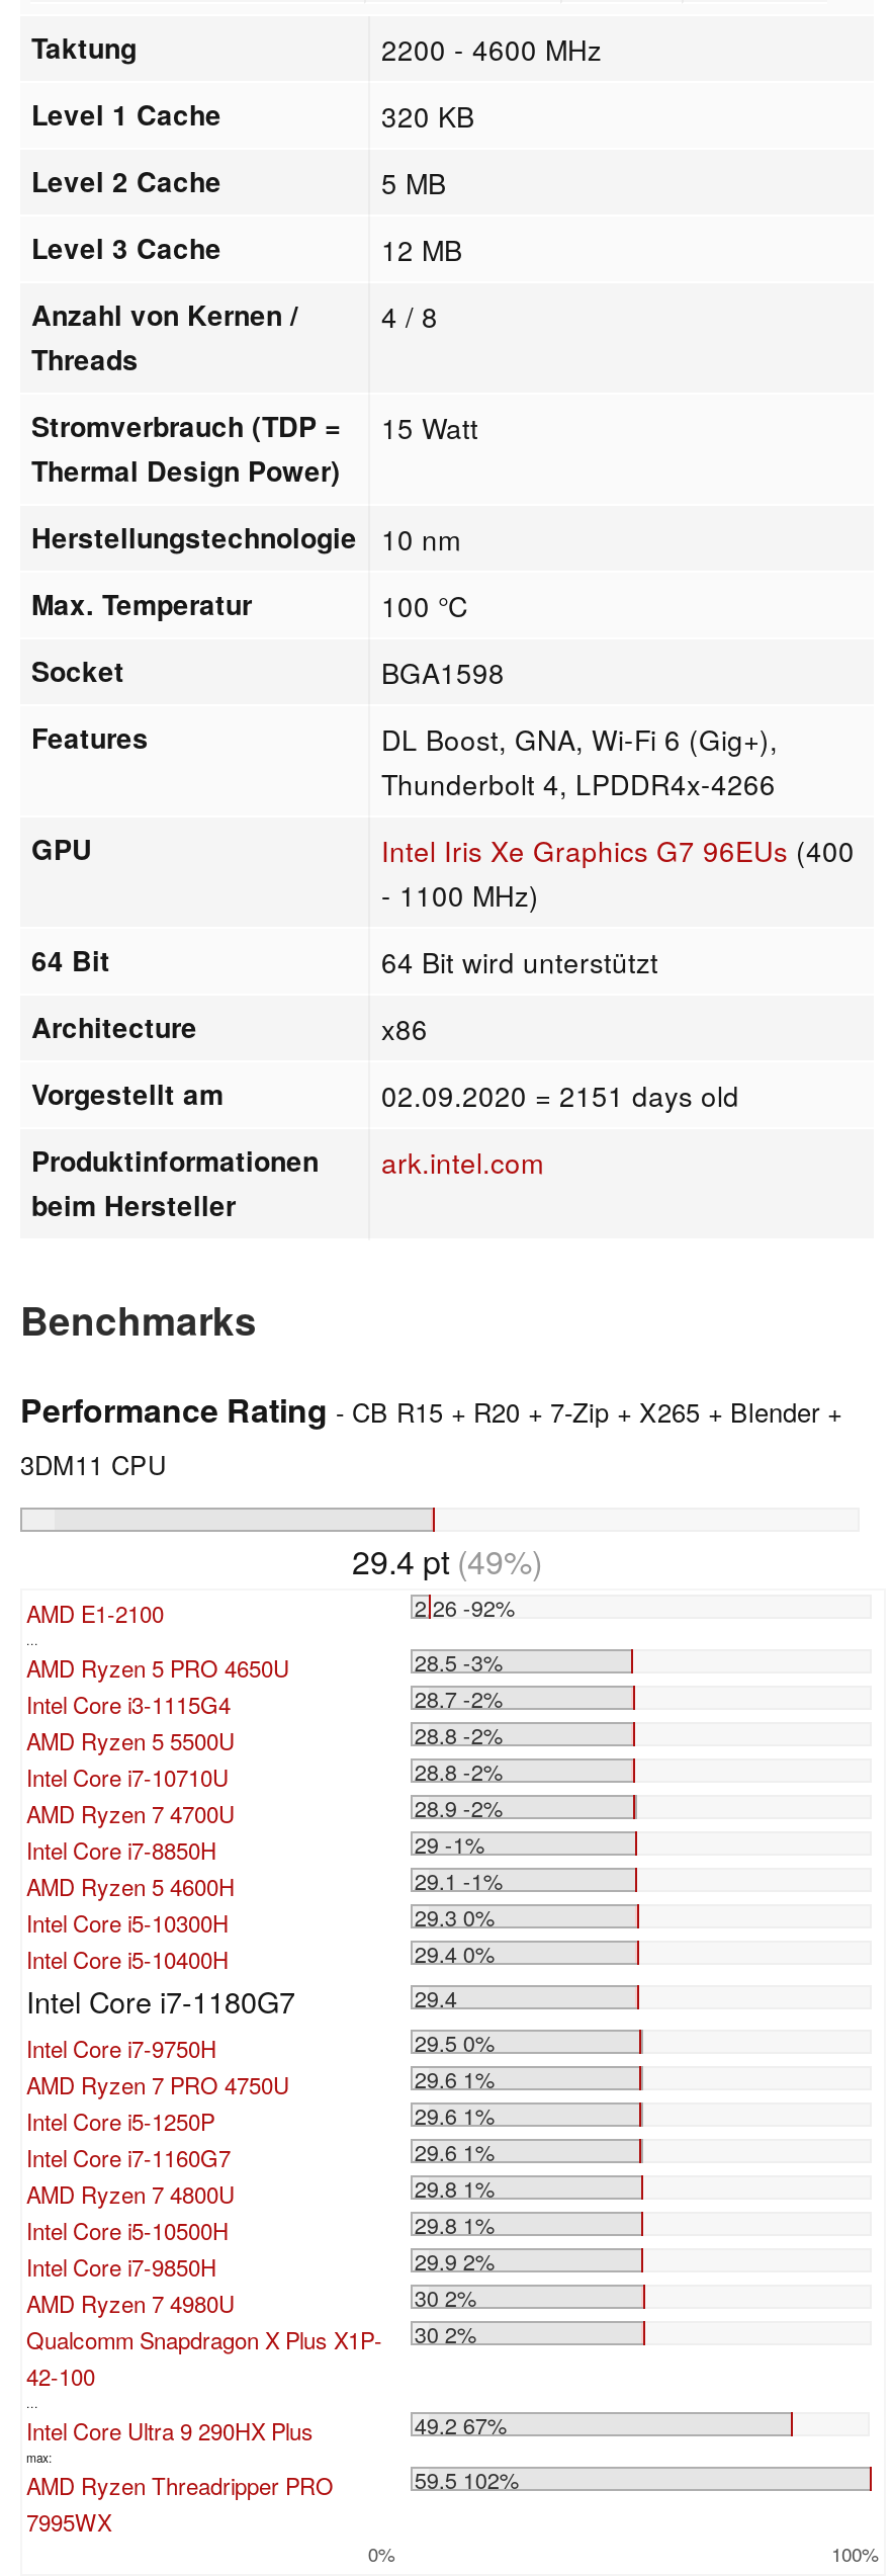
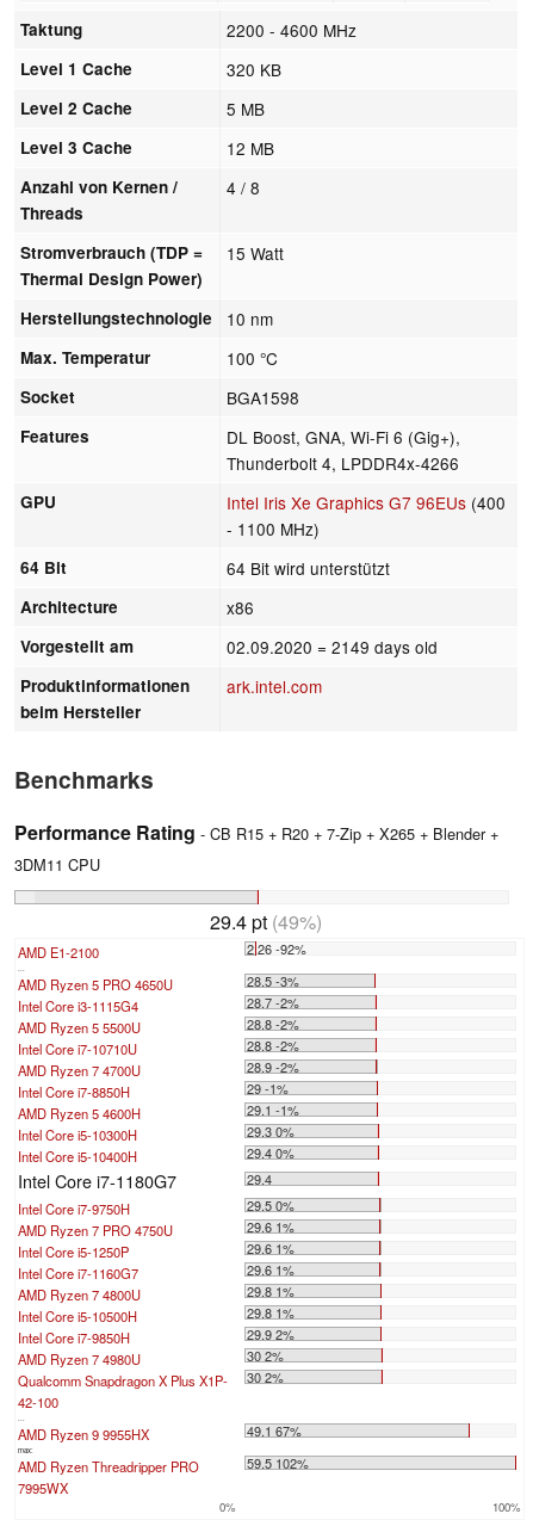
- 02.09.2020 = 2151 days old
+ 02.09.2020 = 2149 days old

- Intel Core Ultra 9 290HX Plus
- 49.2 67%
+ AMD Ryzen 9 9955HX
+ 49.1 67%
